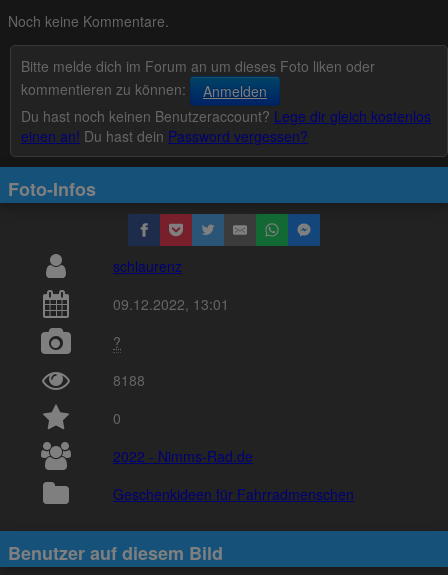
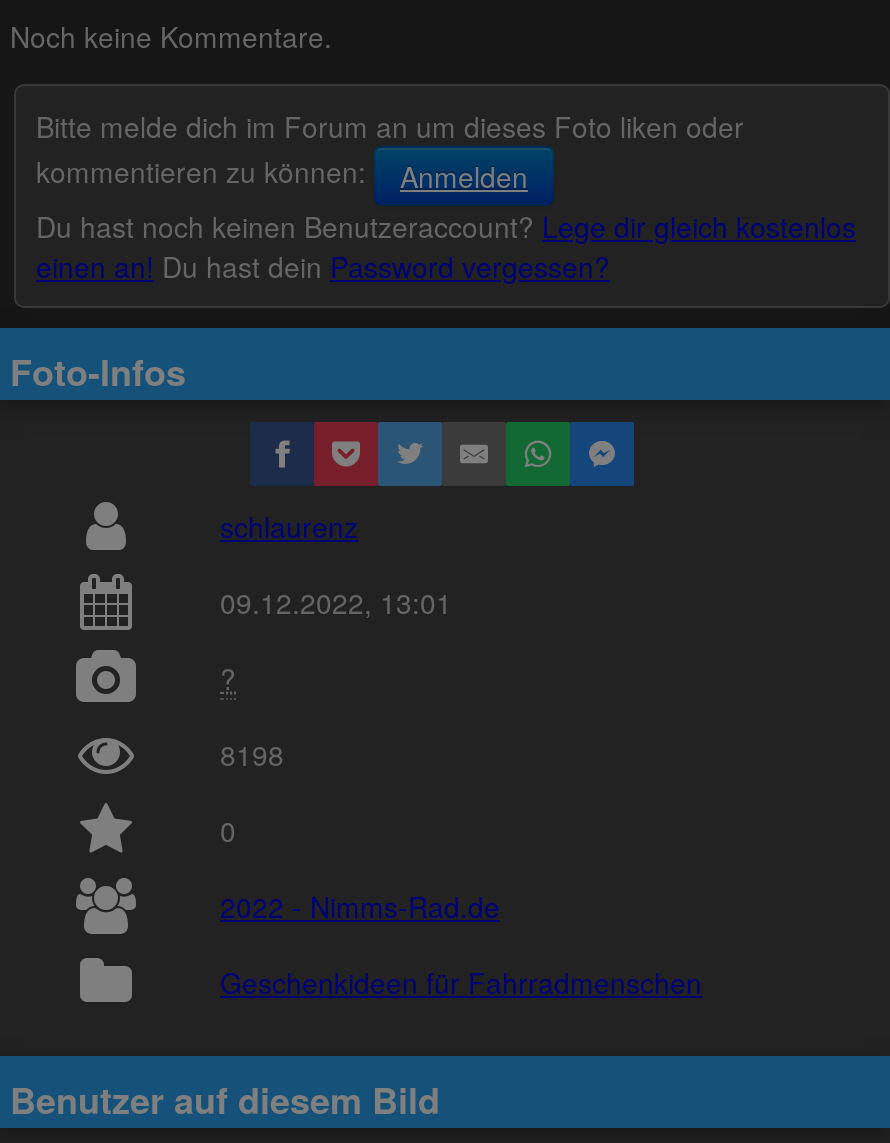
- 8188
+ 8198
